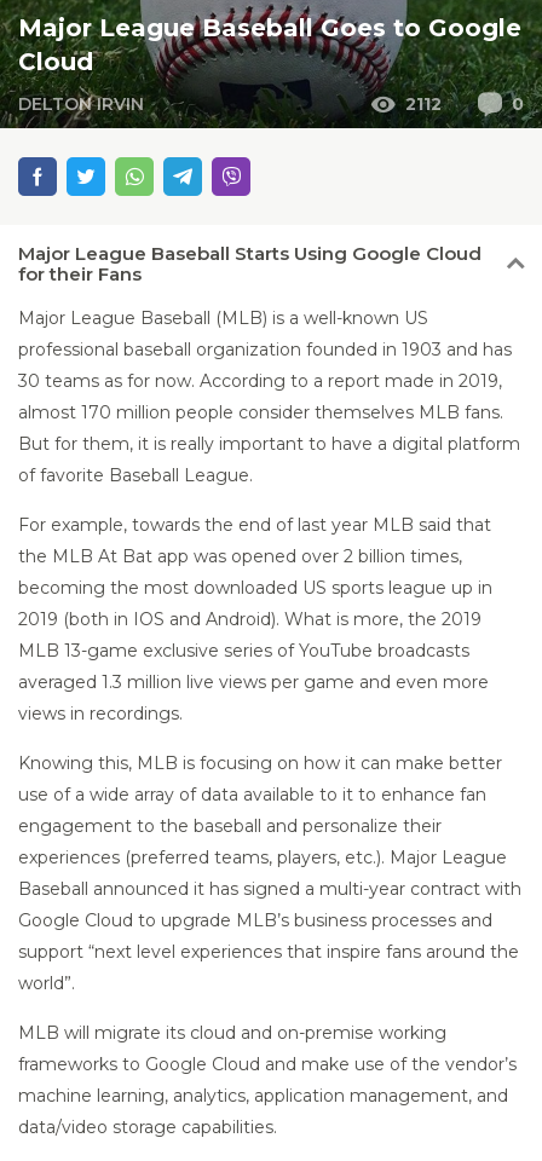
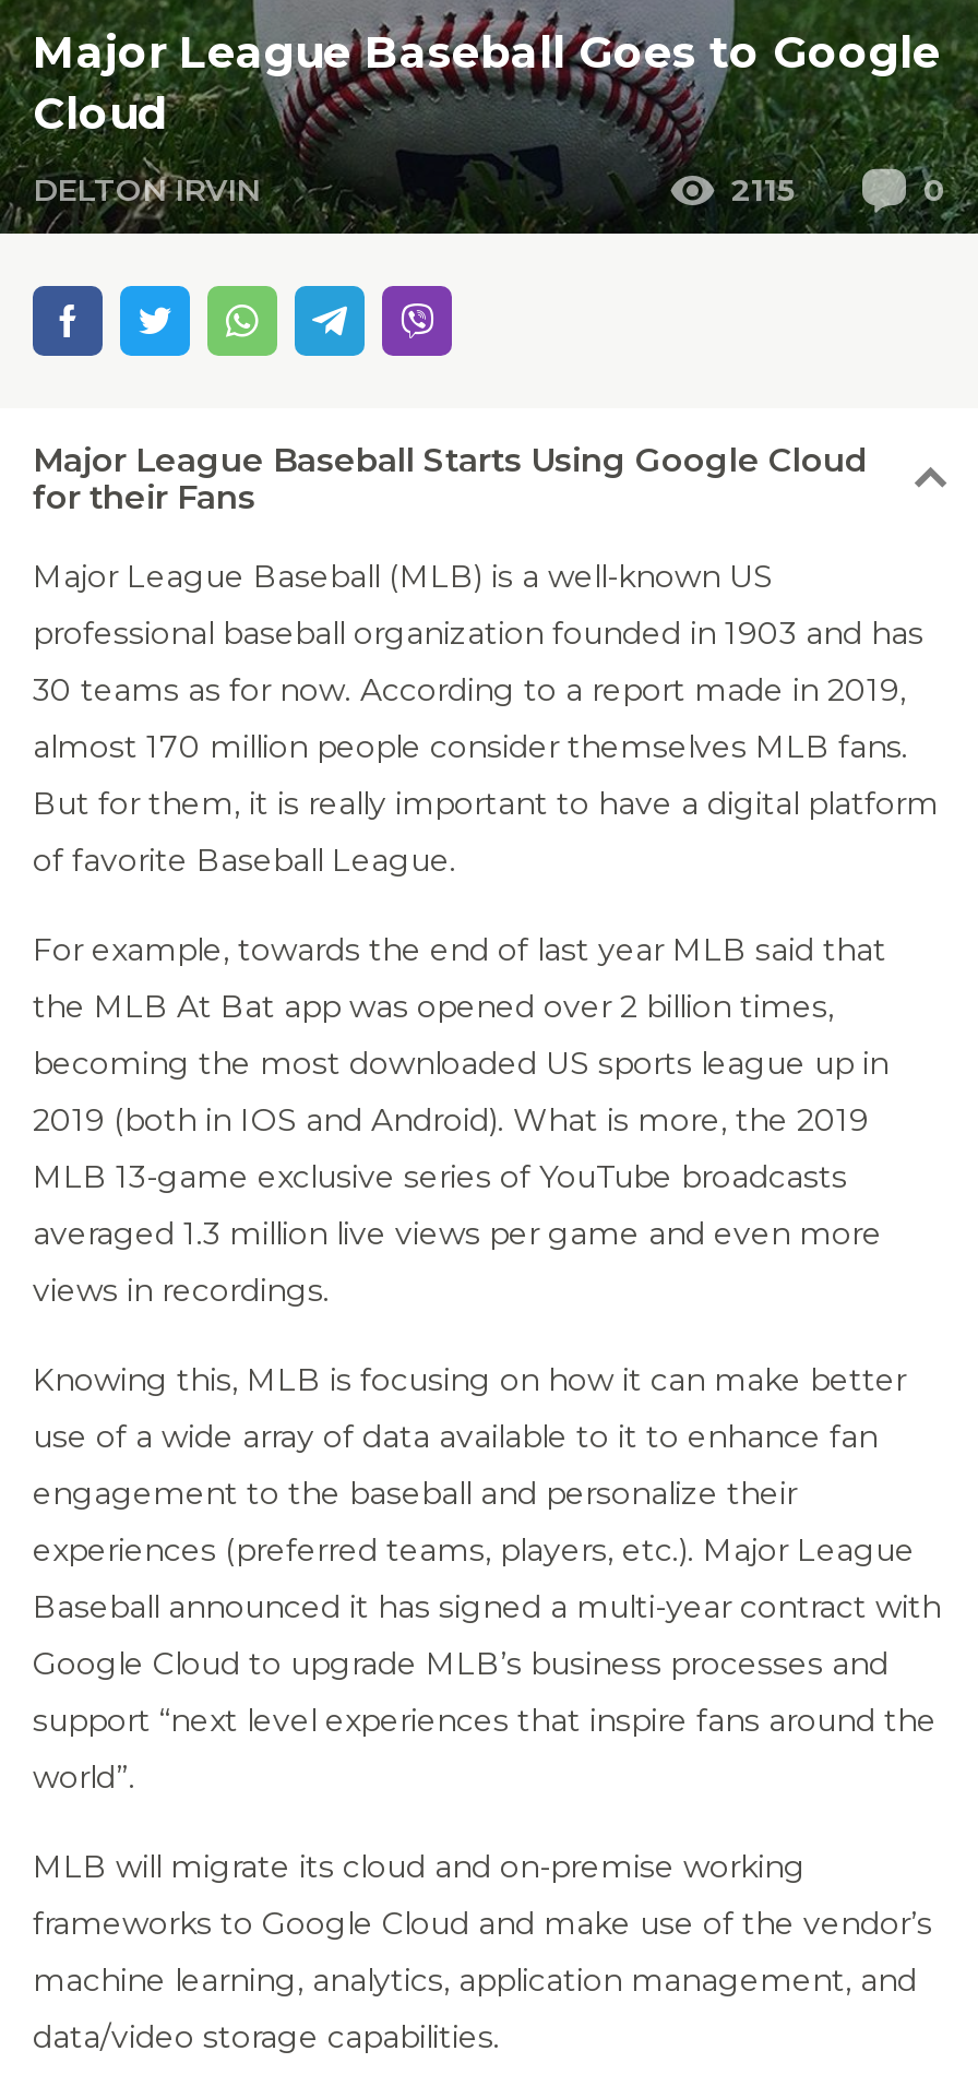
- 2112
+ 2115
